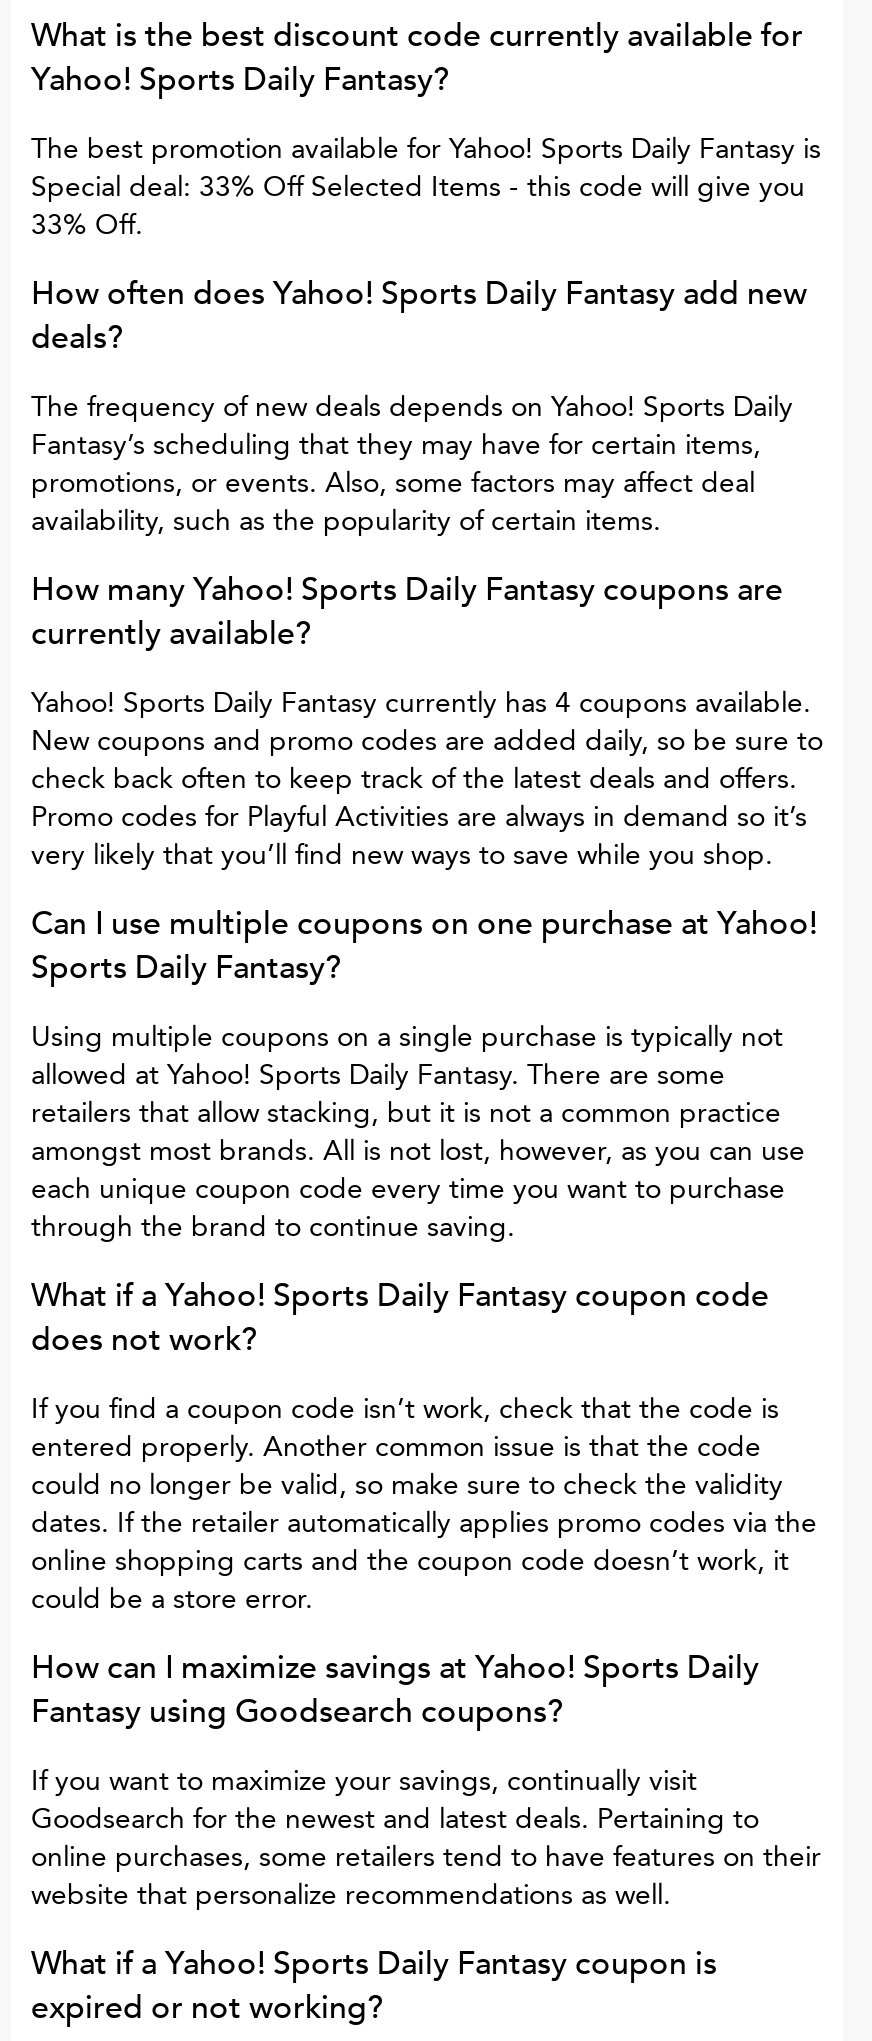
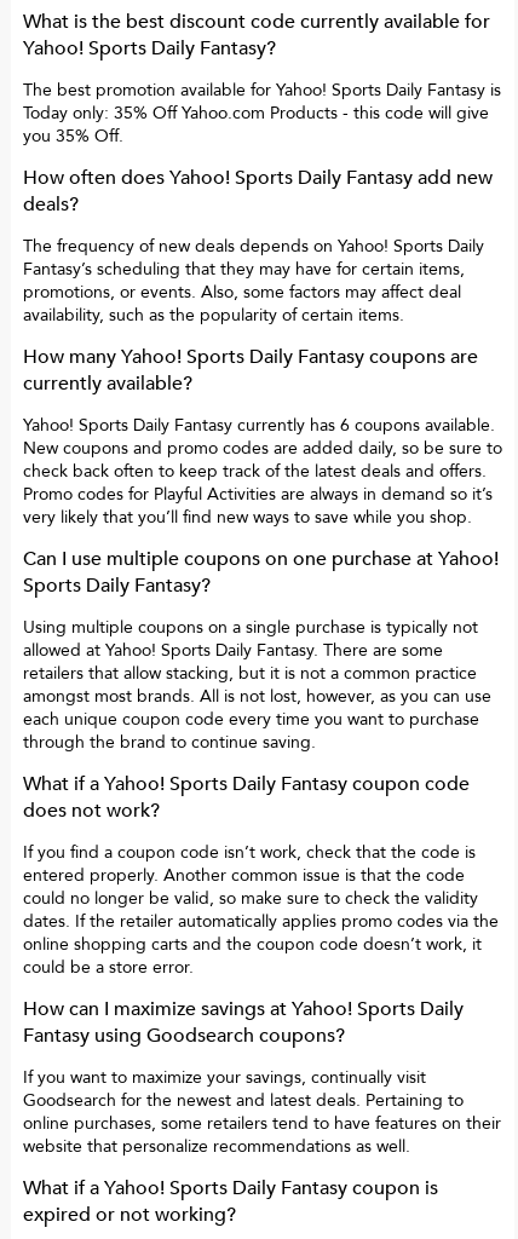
- Special deal: 33% Off Selected Items - this code will give you
- 33% Off.
+ Today only: 35% Off Yahoo.com Products - this code will give
+ you 35% Off.

- Yahoo! Sports Daily Fantasy currently has 4 coupons available.
+ Yahoo! Sports Daily Fantasy currently has 6 coupons available.
